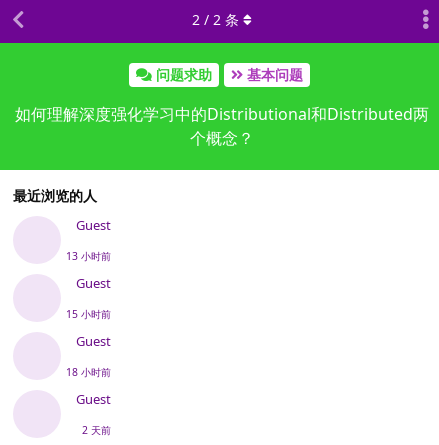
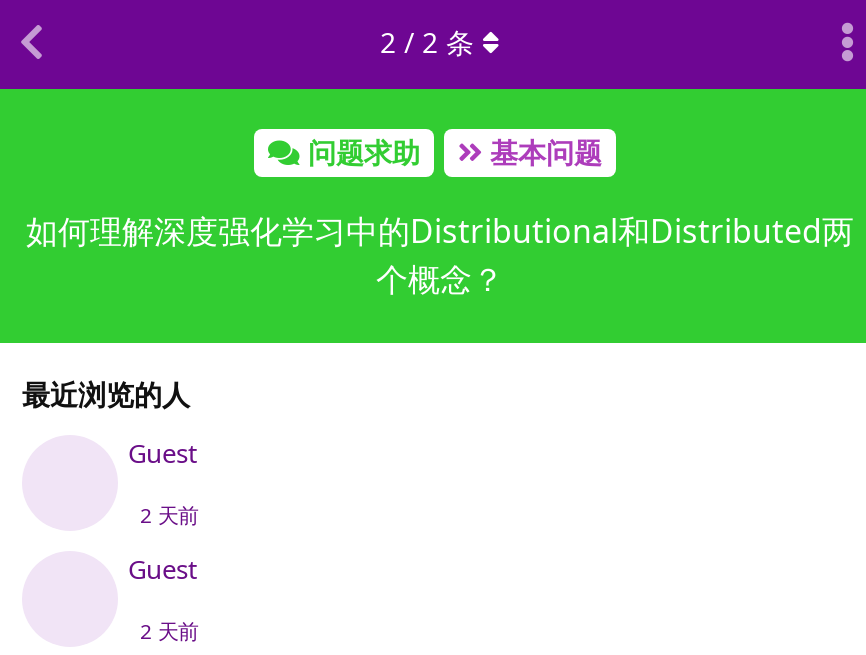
- 13 小时前
- Guest
- 15 小时前
- Guest
- 18 小时前
+ 2 天前
